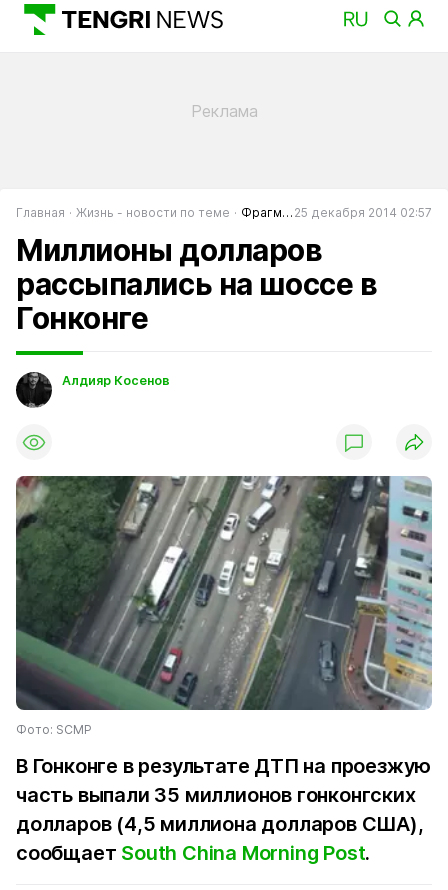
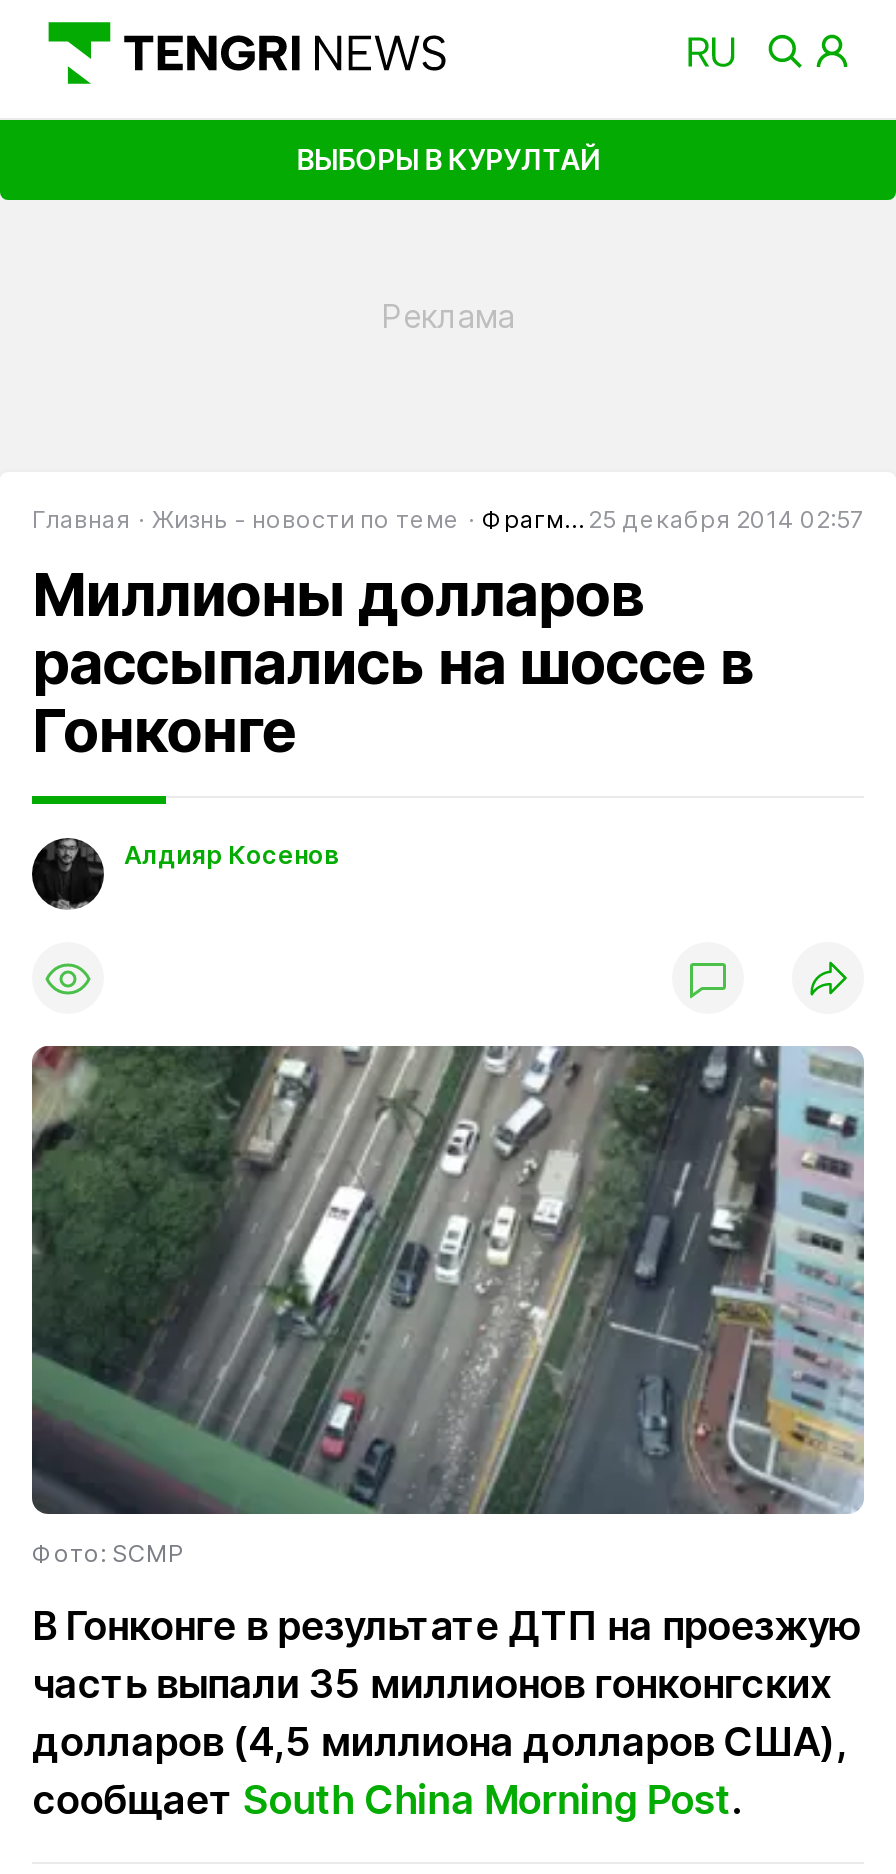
+ ВЫБОРЫ В КУРУЛТАЙ
